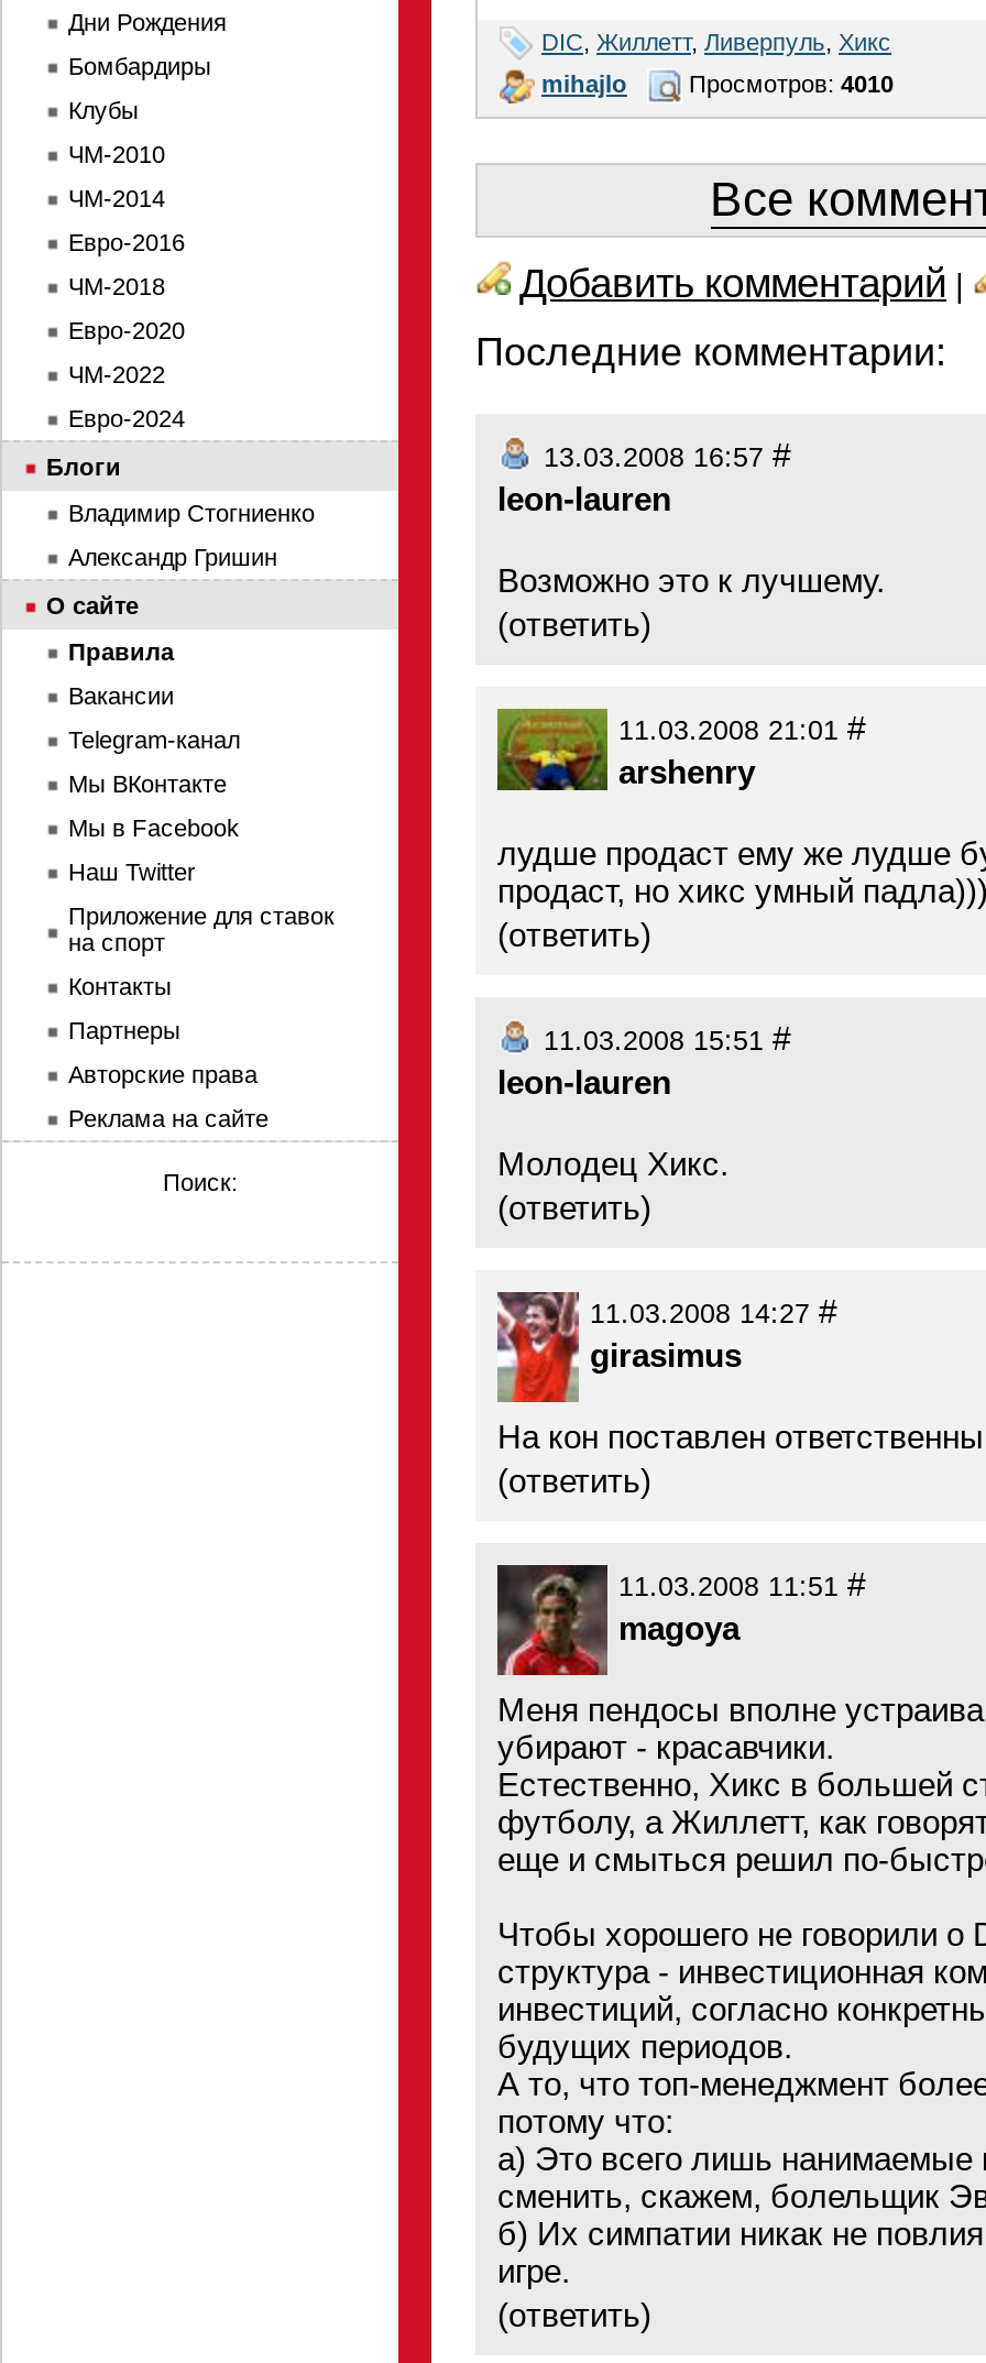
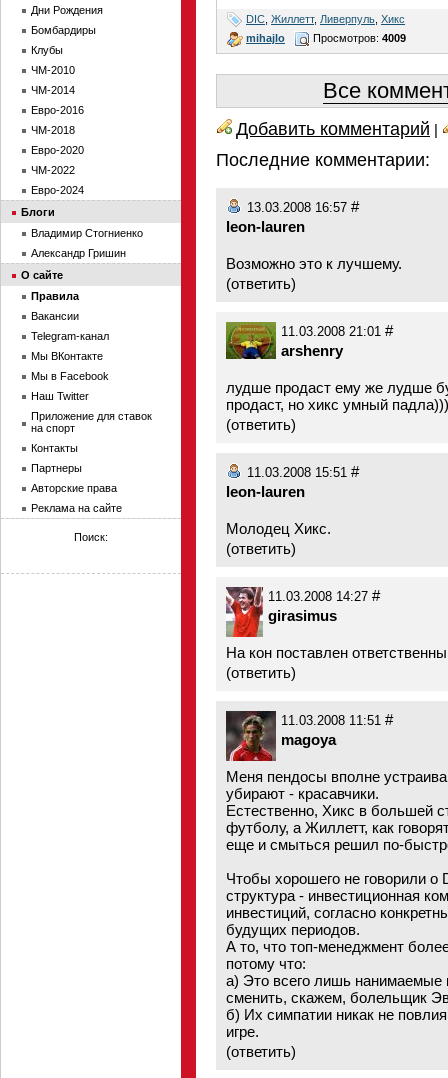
- Просмотров: 4010
+ Просмотров: 4009
